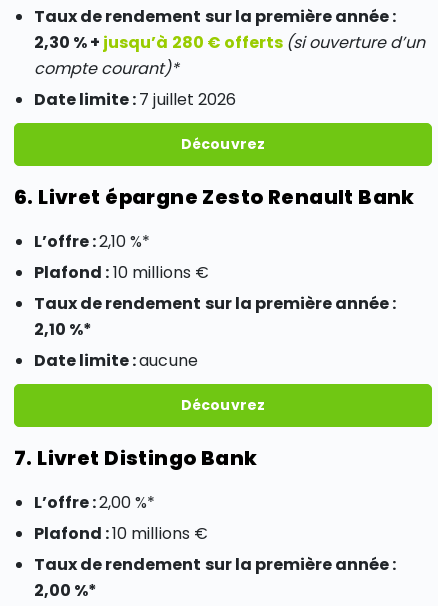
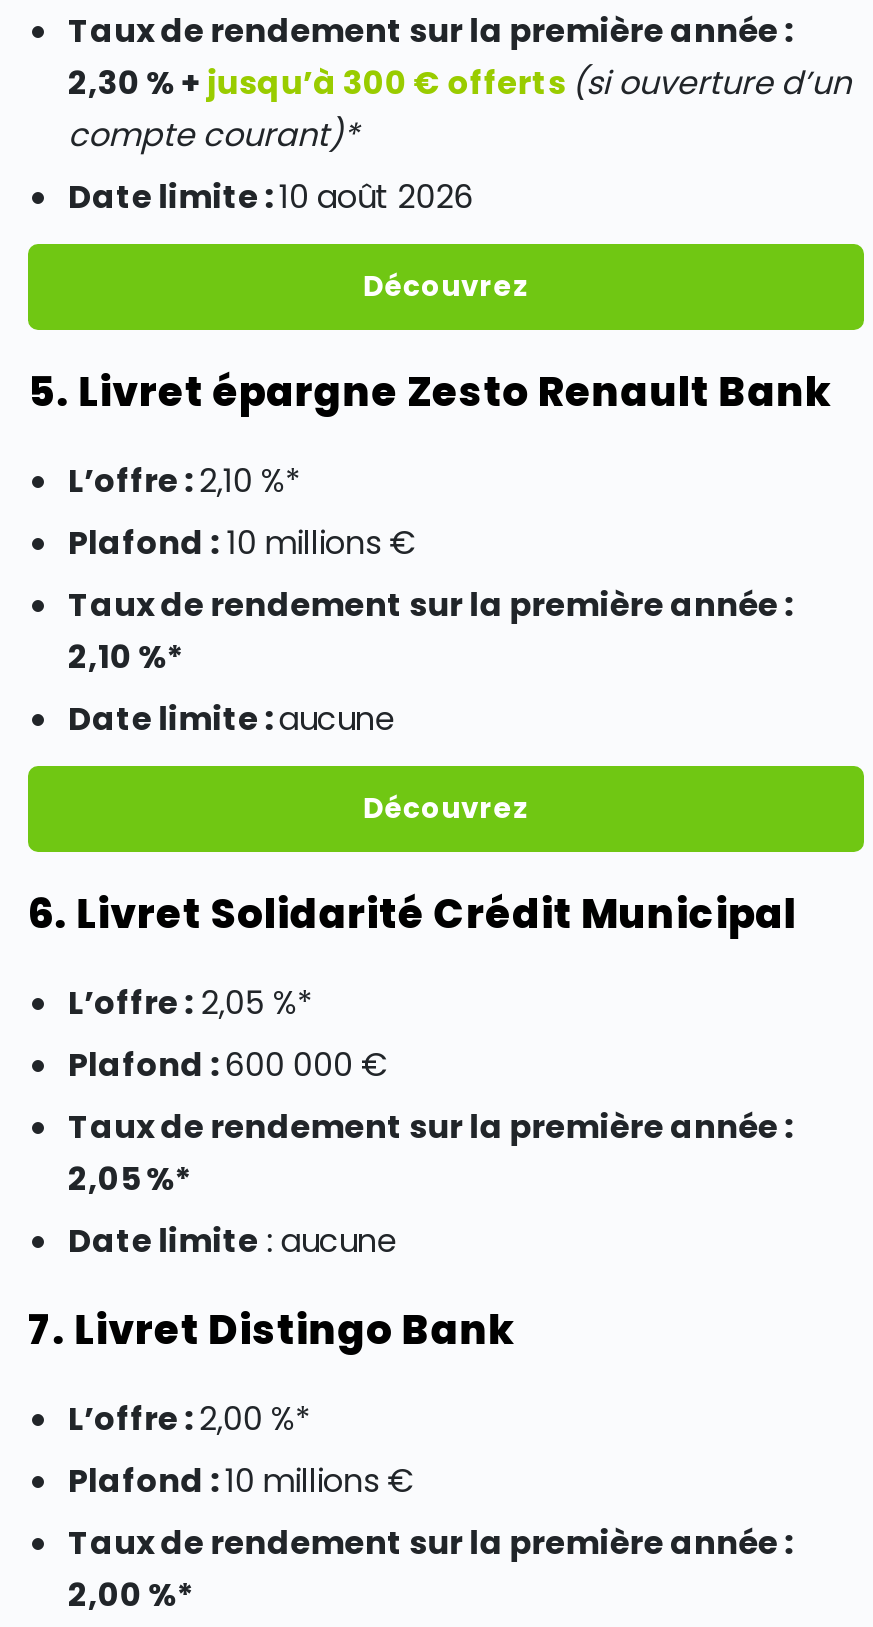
- 2,30 % + jusqu’à 280 € offerts (si ouverture d’un
+ 2,30 % + jusqu’à 300 € offerts (si ouverture d’un

- Date limite :7 juillet 2026
+ Date limite :10 août 2026

- 6. Livret épargne Zesto Renault Bank
+ 5. Livret épargne Zesto Renault Bank

+ 6. Livret Solidarité Crédit Municipal
+ L’offre : 2,05 %*
+ Plafond : 600 000 €
+ Taux de rendement sur la première année :
+ 2,05 %*
+ Date limite: aucune
